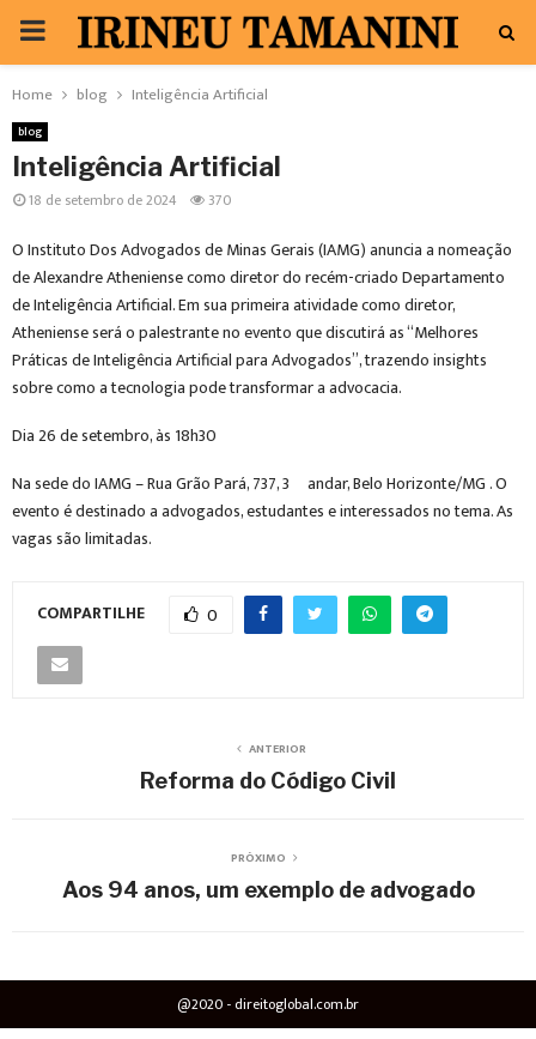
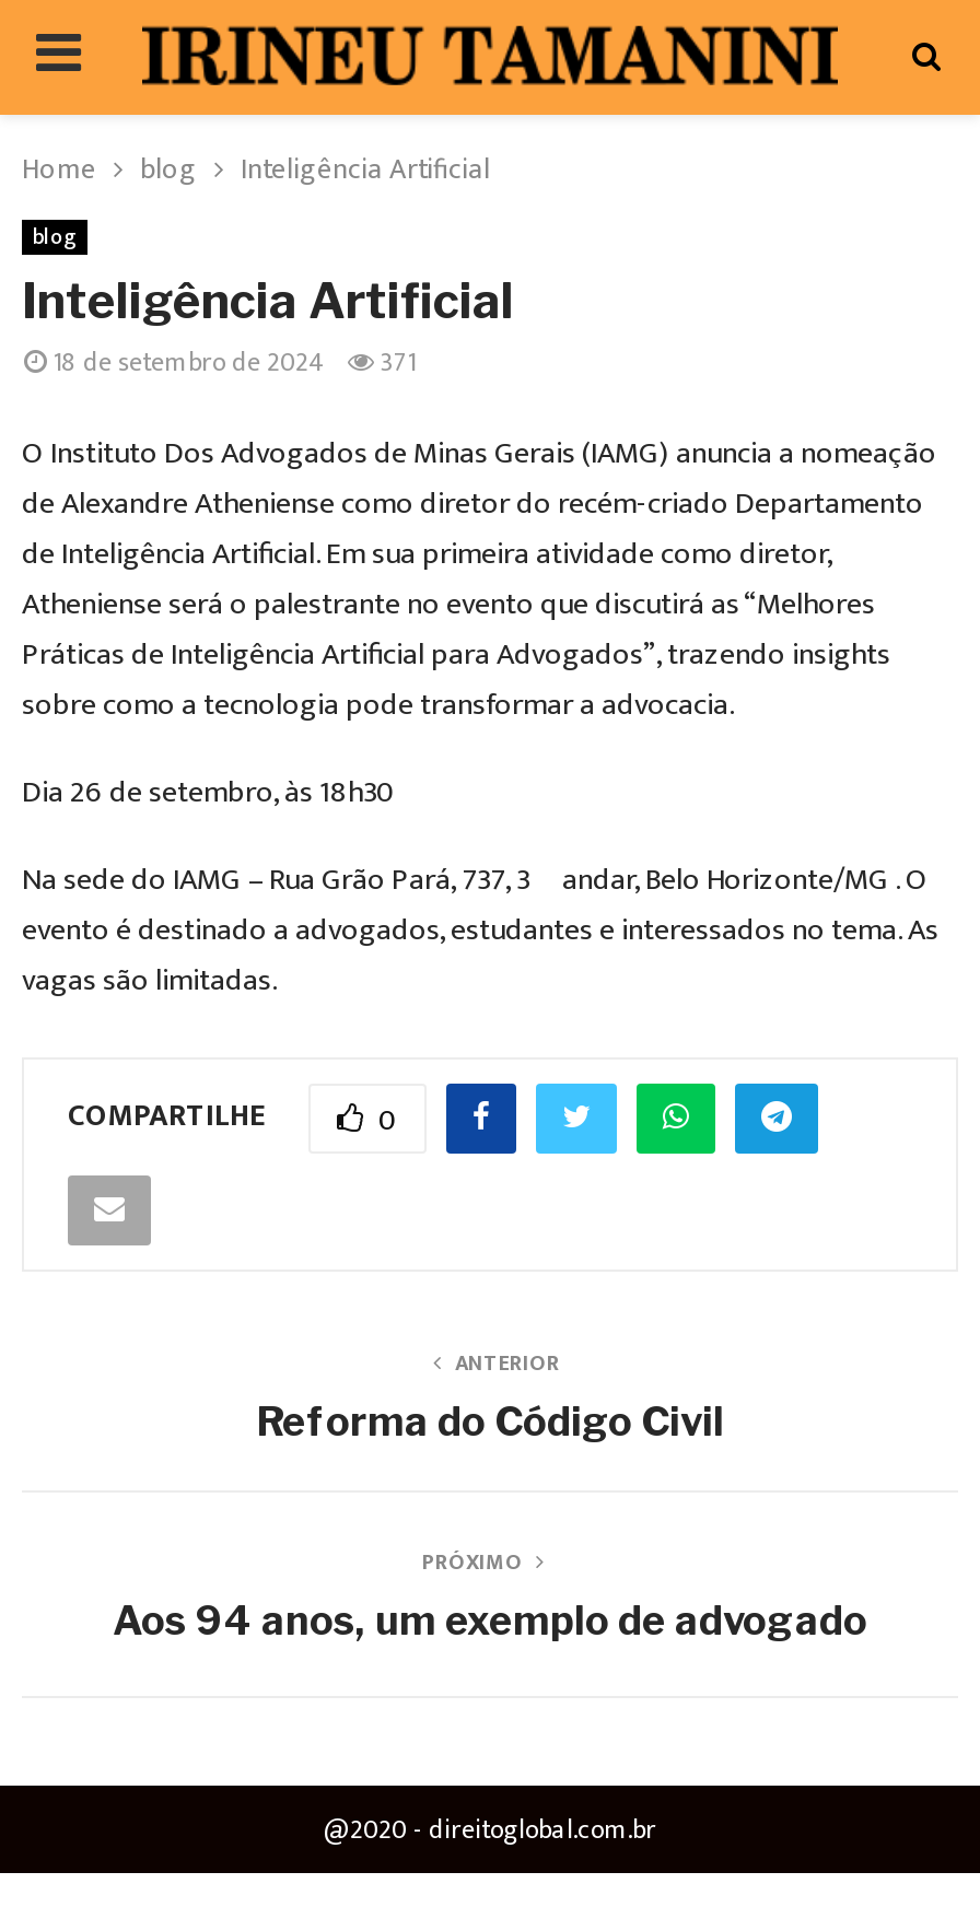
- 18 de setembro de 2024 370
+ 18 de setembro de 2024 371
